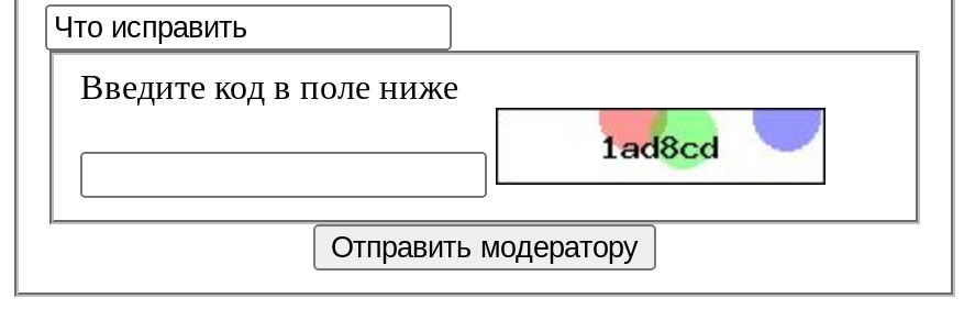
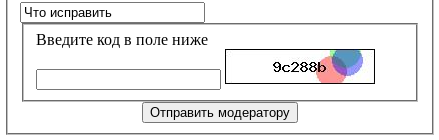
- [image]
+ [image]
